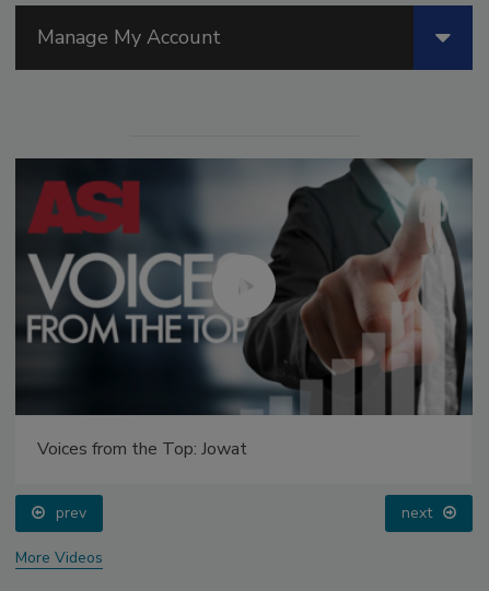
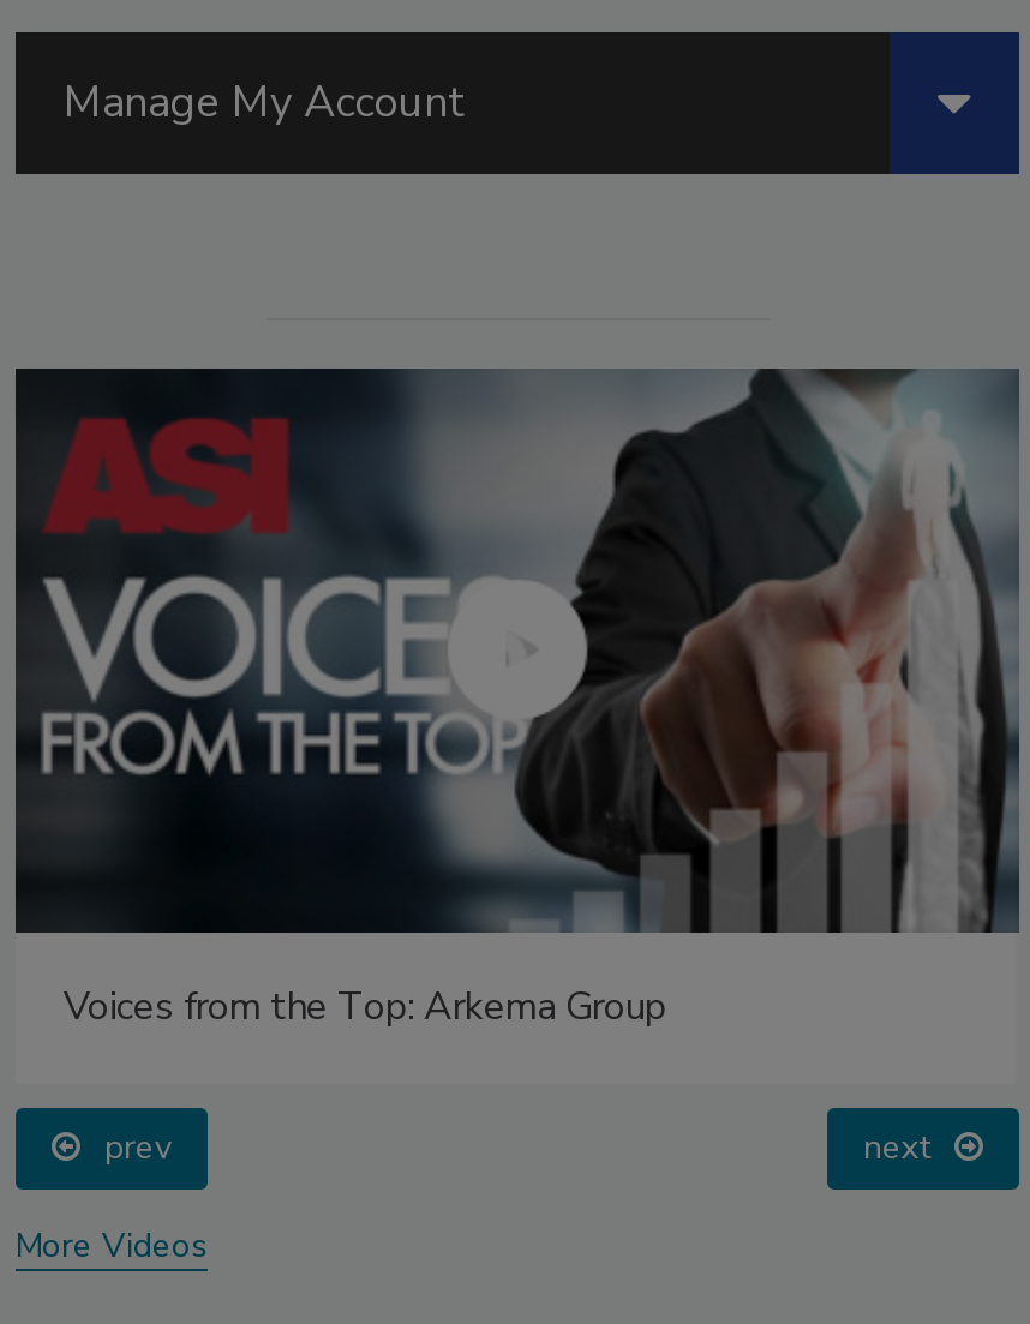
- Voices from the Top: Jowat
+ Voices from the Top: Arkema Group
